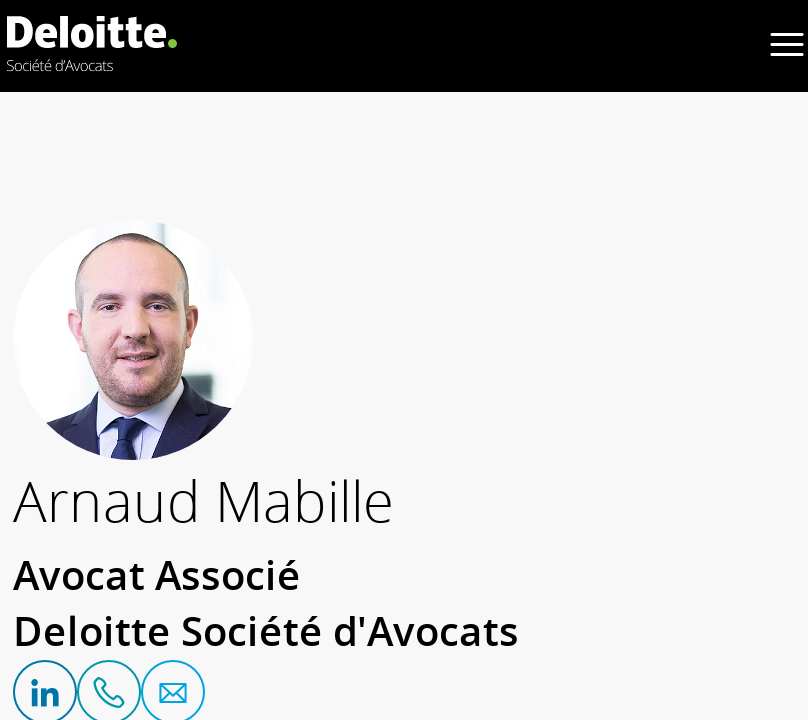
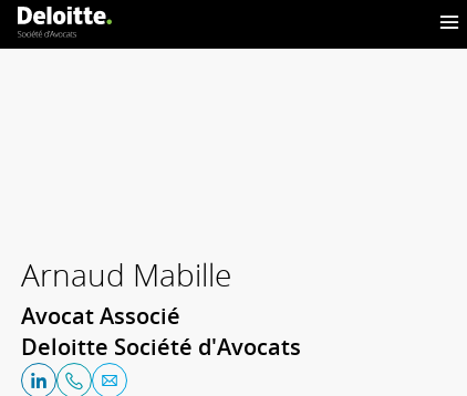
- [image]
